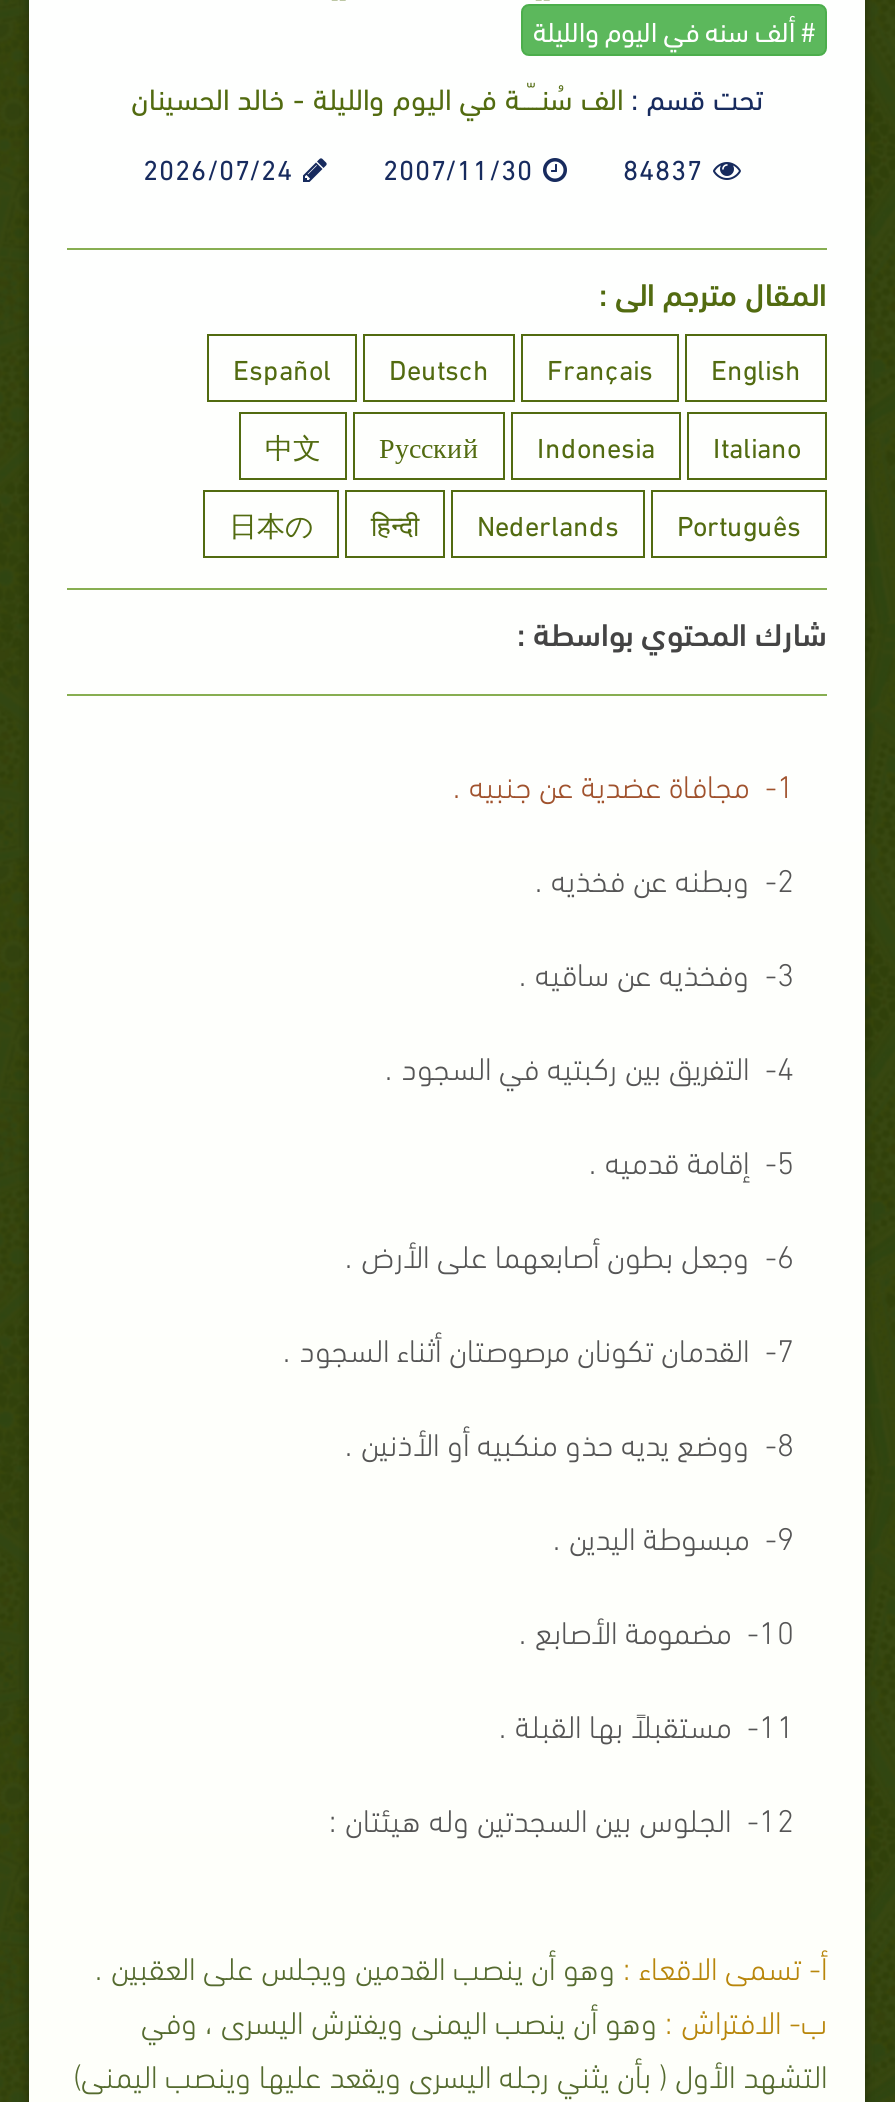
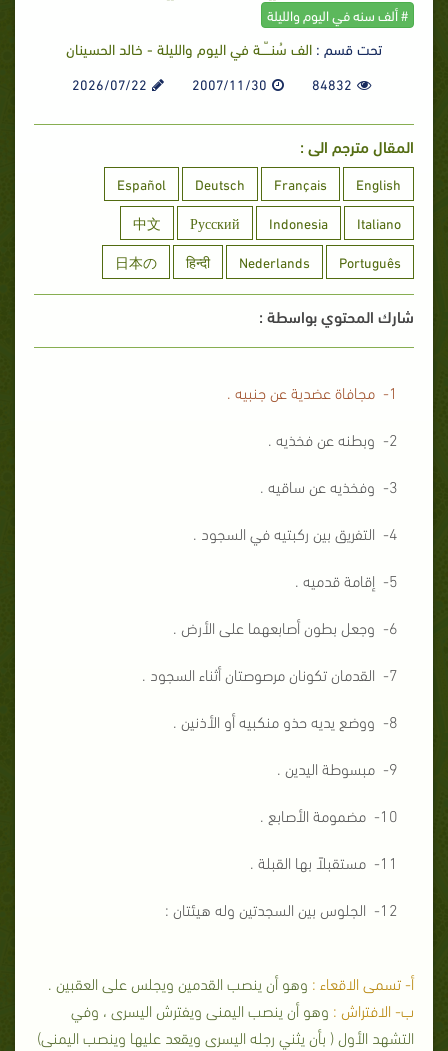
- 2026/07/24
+ 2026/07/22

- 84837
+ 84832
